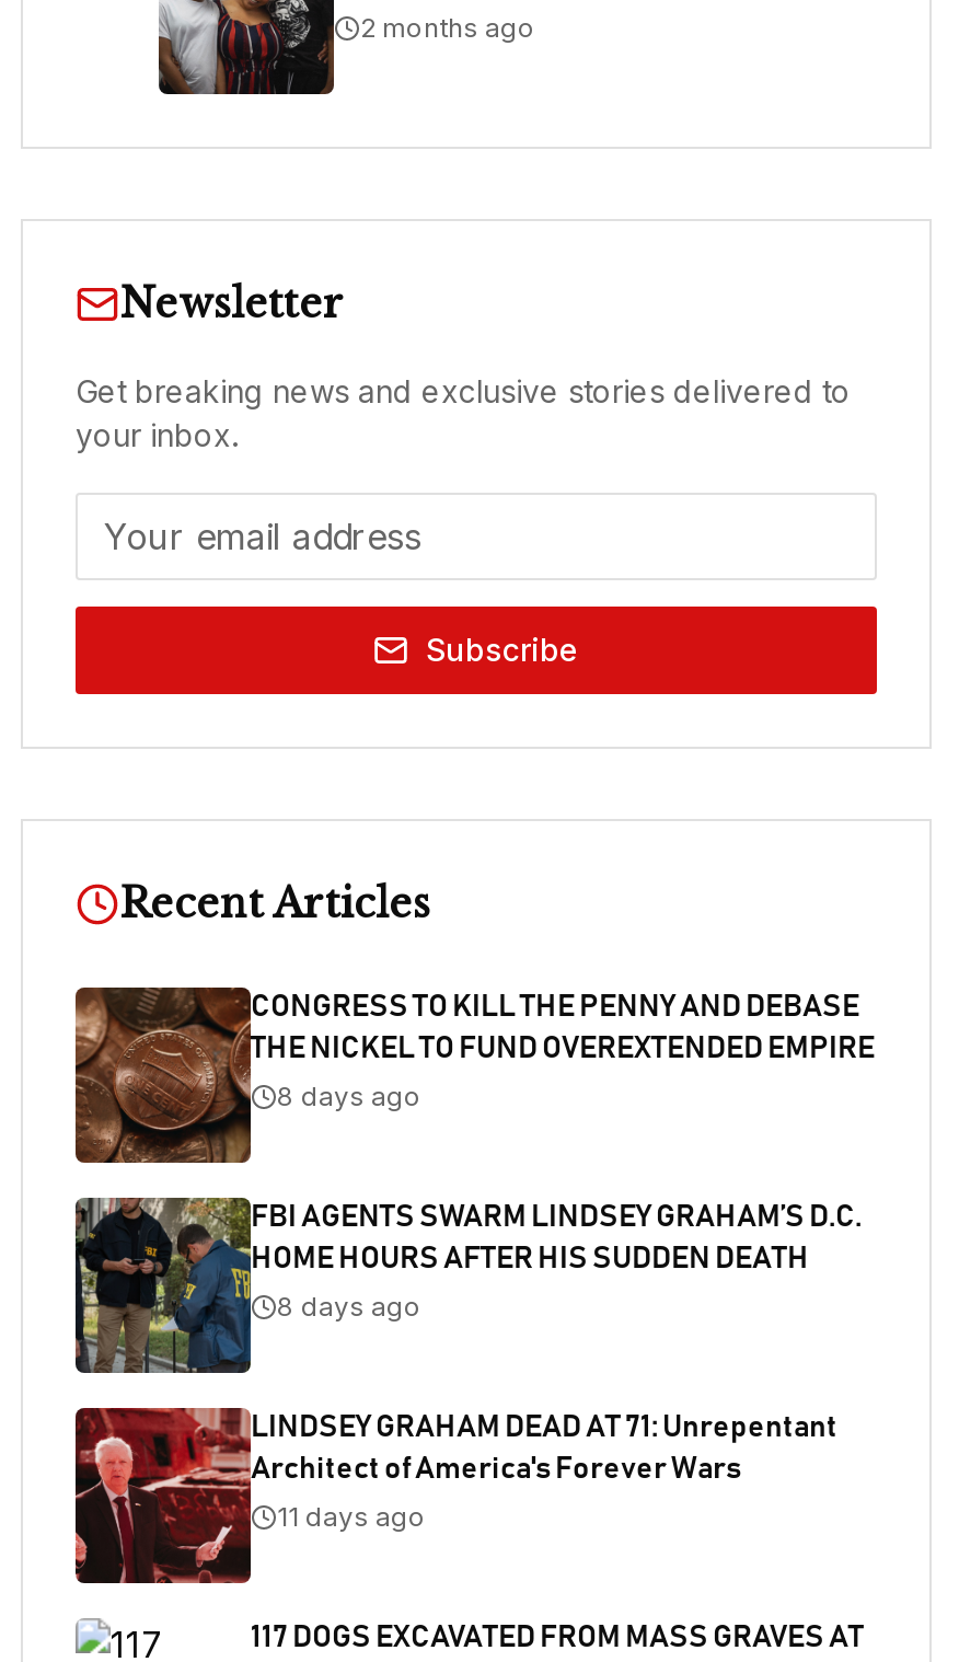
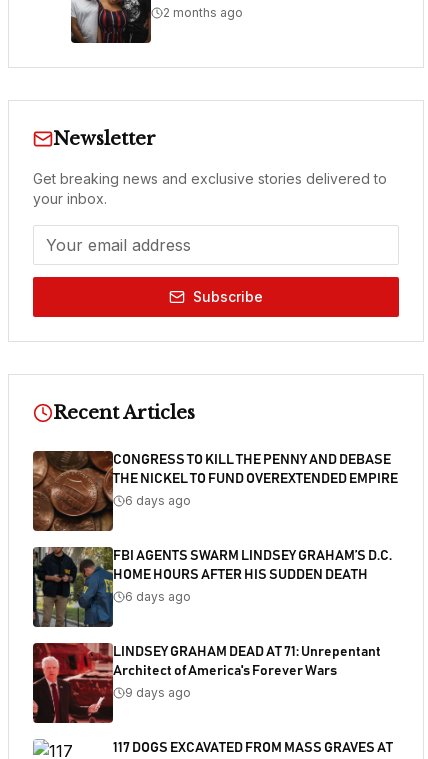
- 8 days ago
+ 6 days ago

- 8 days ago
+ 6 days ago

- 11 days ago
+ 9 days ago
